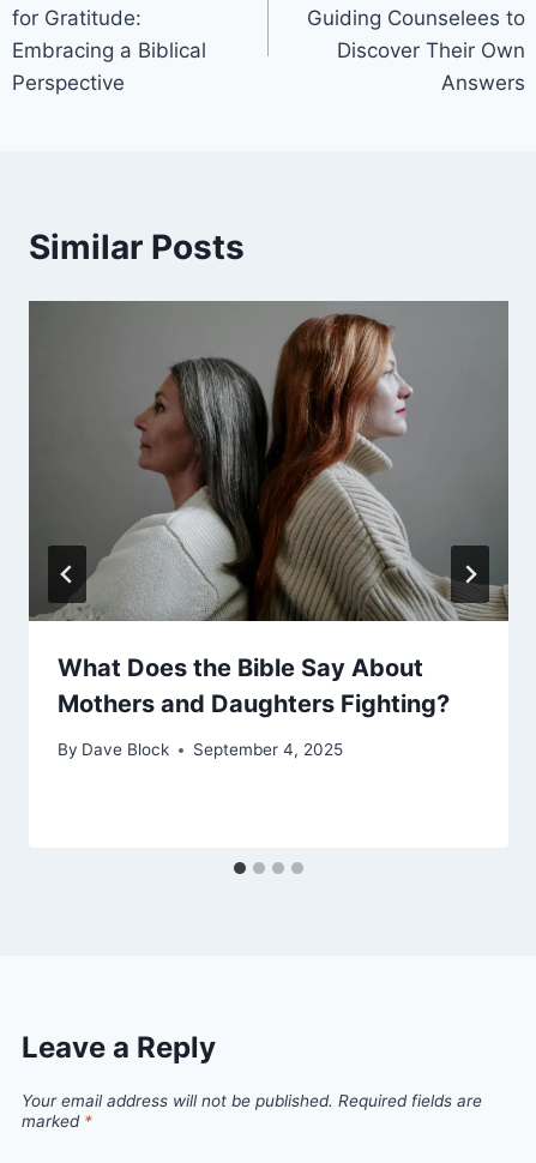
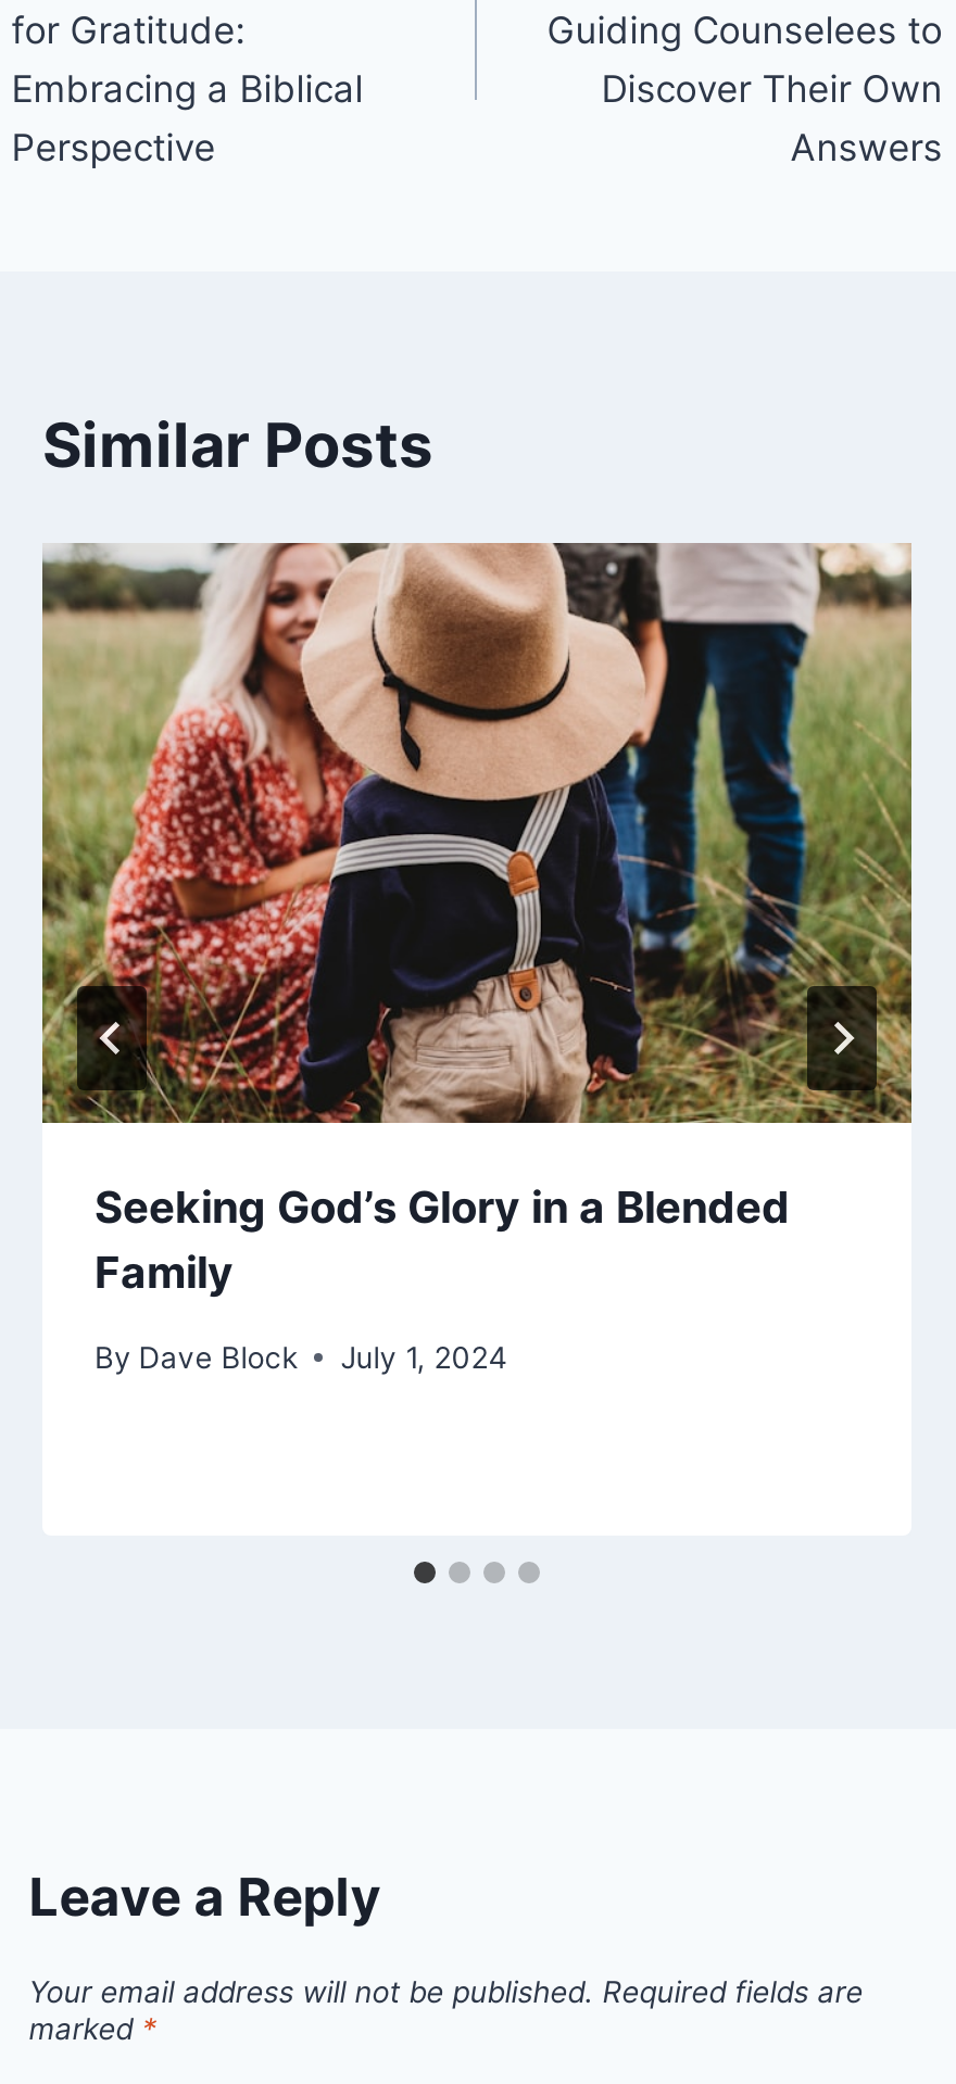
- [image]
- What Does the Bible Say About
- Mothers and Daughters Fighting?
+ [image]
+ Seeking God’s Glory in a Blended
+ Family

- By Dave Block September 4, 2025
+ By Dave Block July 1, 2024
